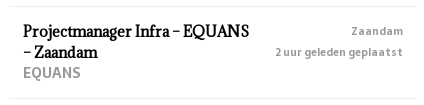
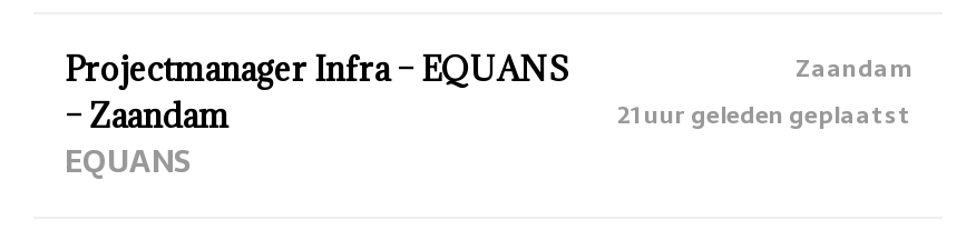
- 2 uur geleden geplaatst
+ 21 uur geleden geplaatst
